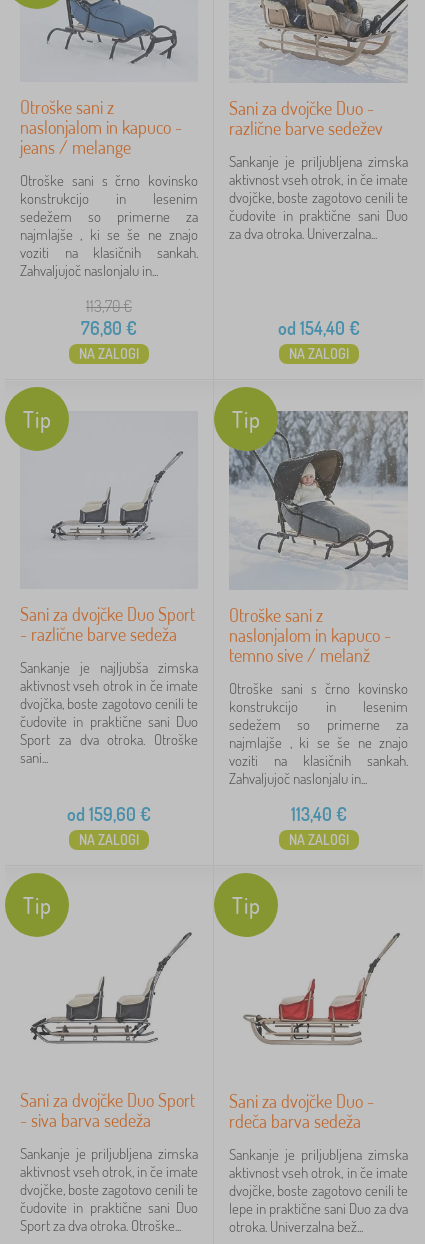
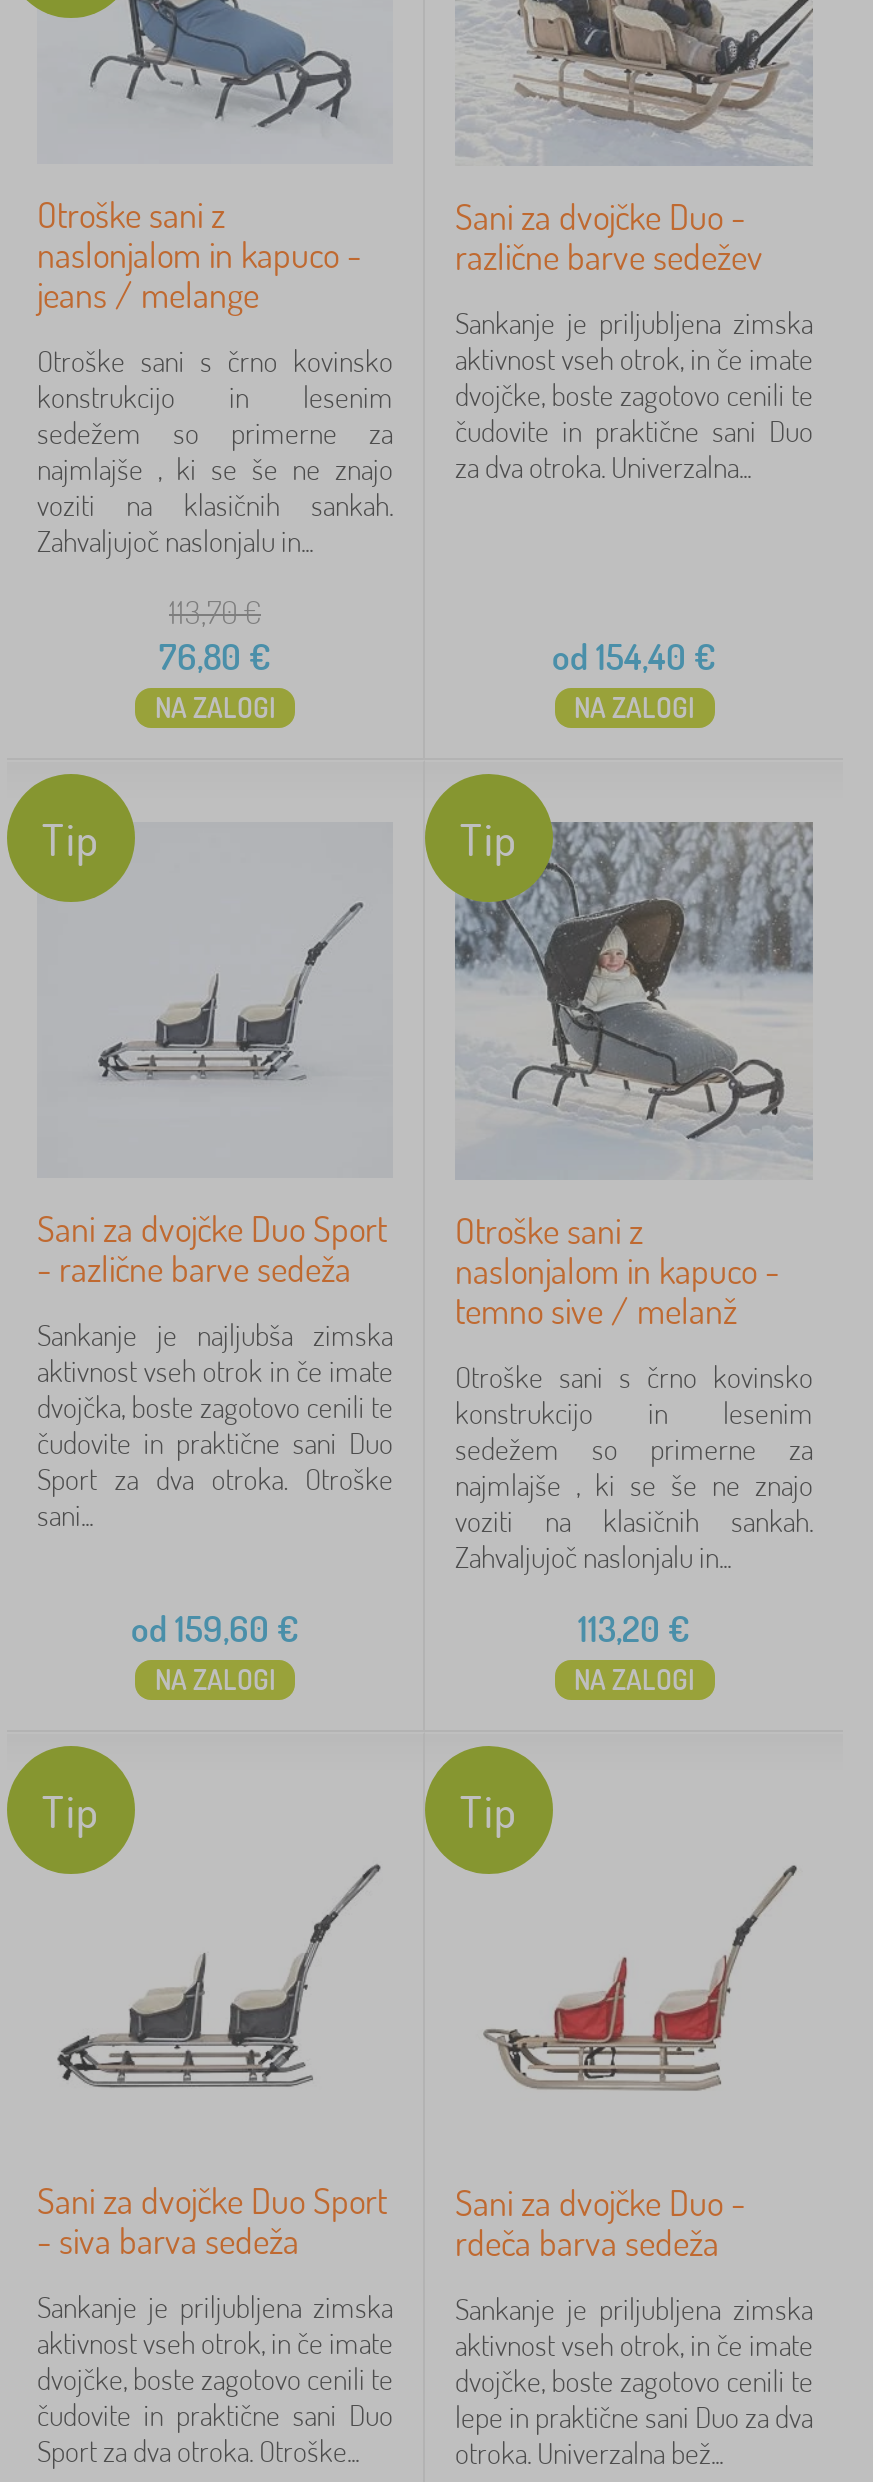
- 113,40 €
+ 113,20 €
